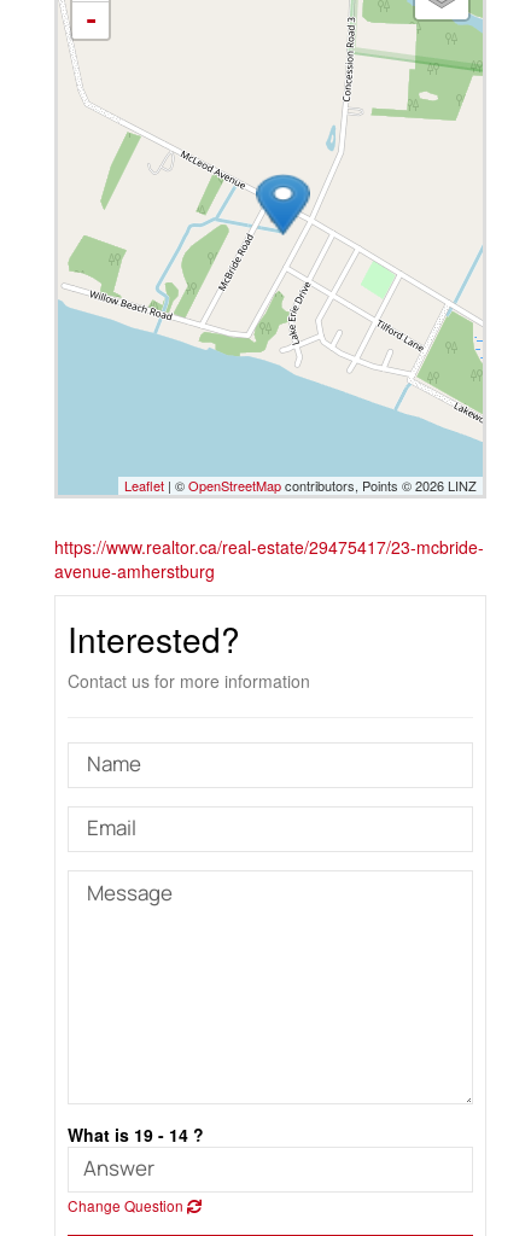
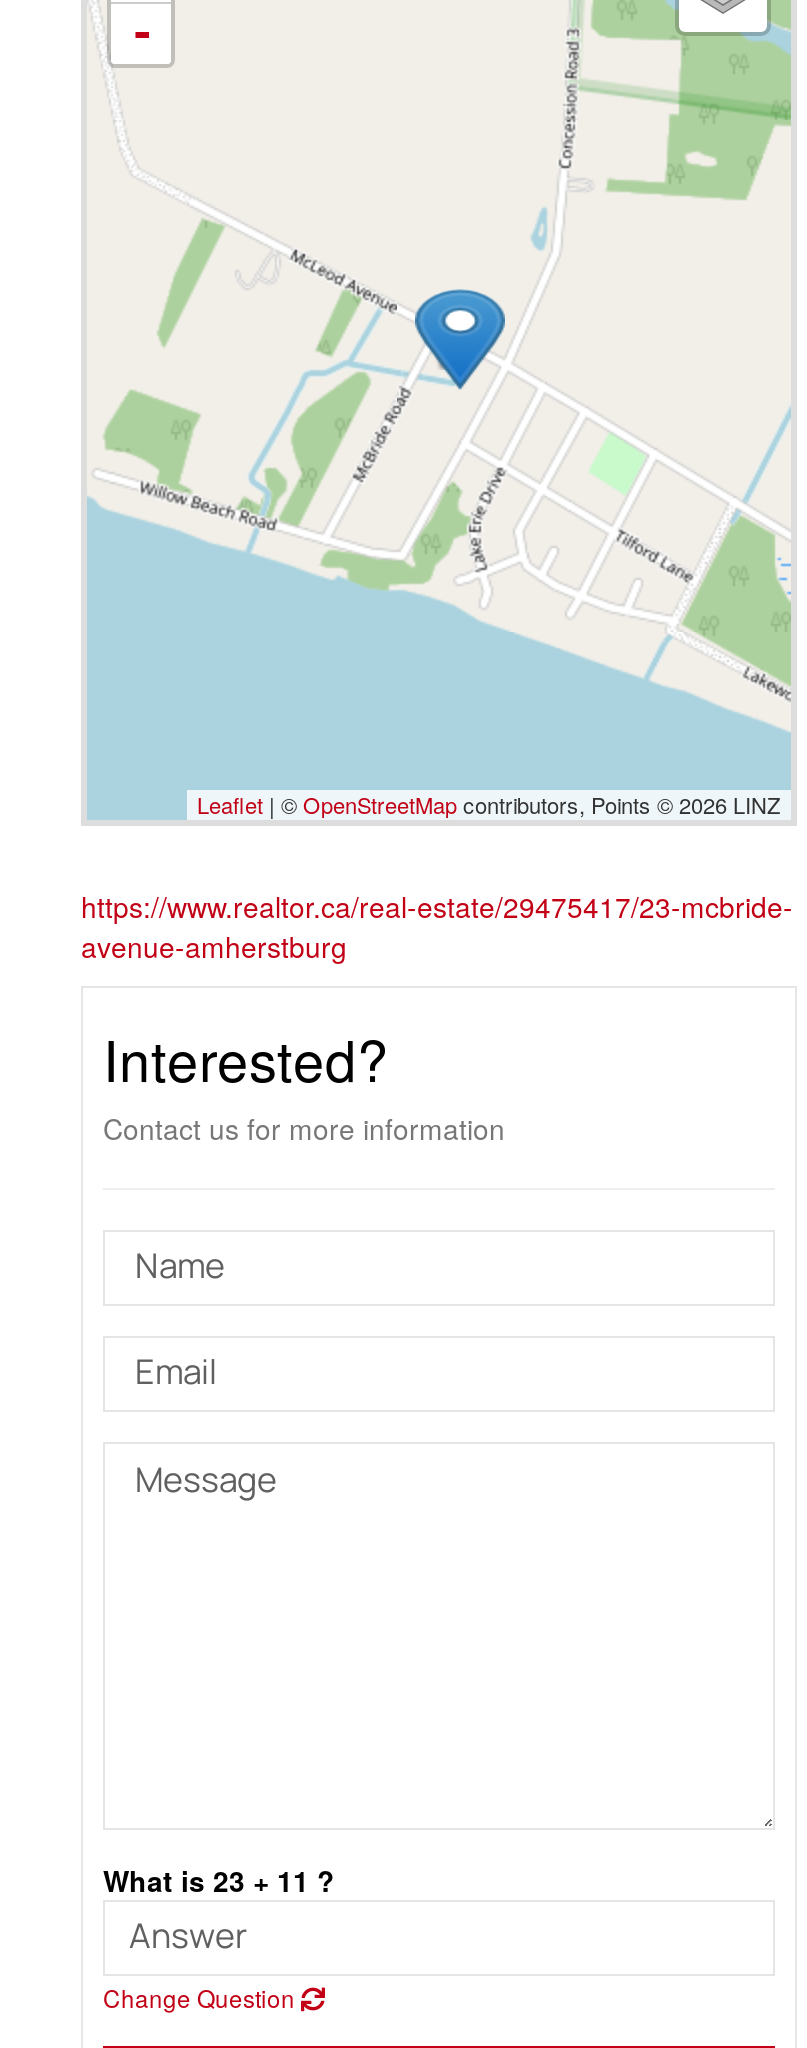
- What is 19 - 14 ?
+ What is 23 + 11 ?
